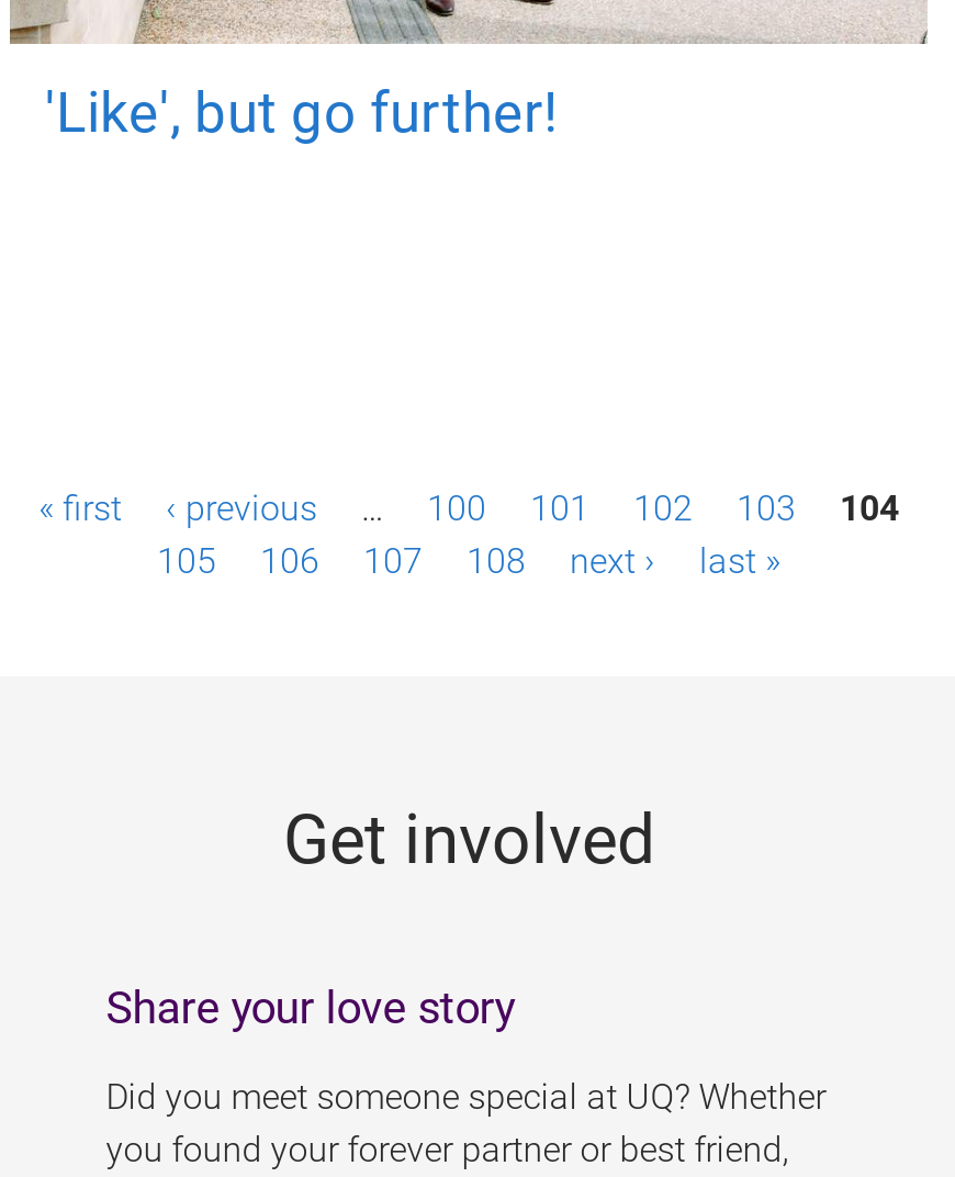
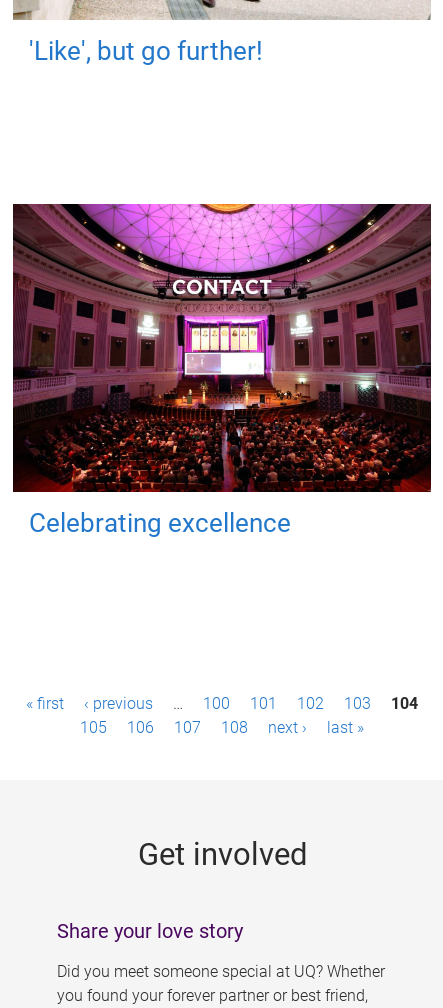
+ [image]
+ Celebrating excellence
